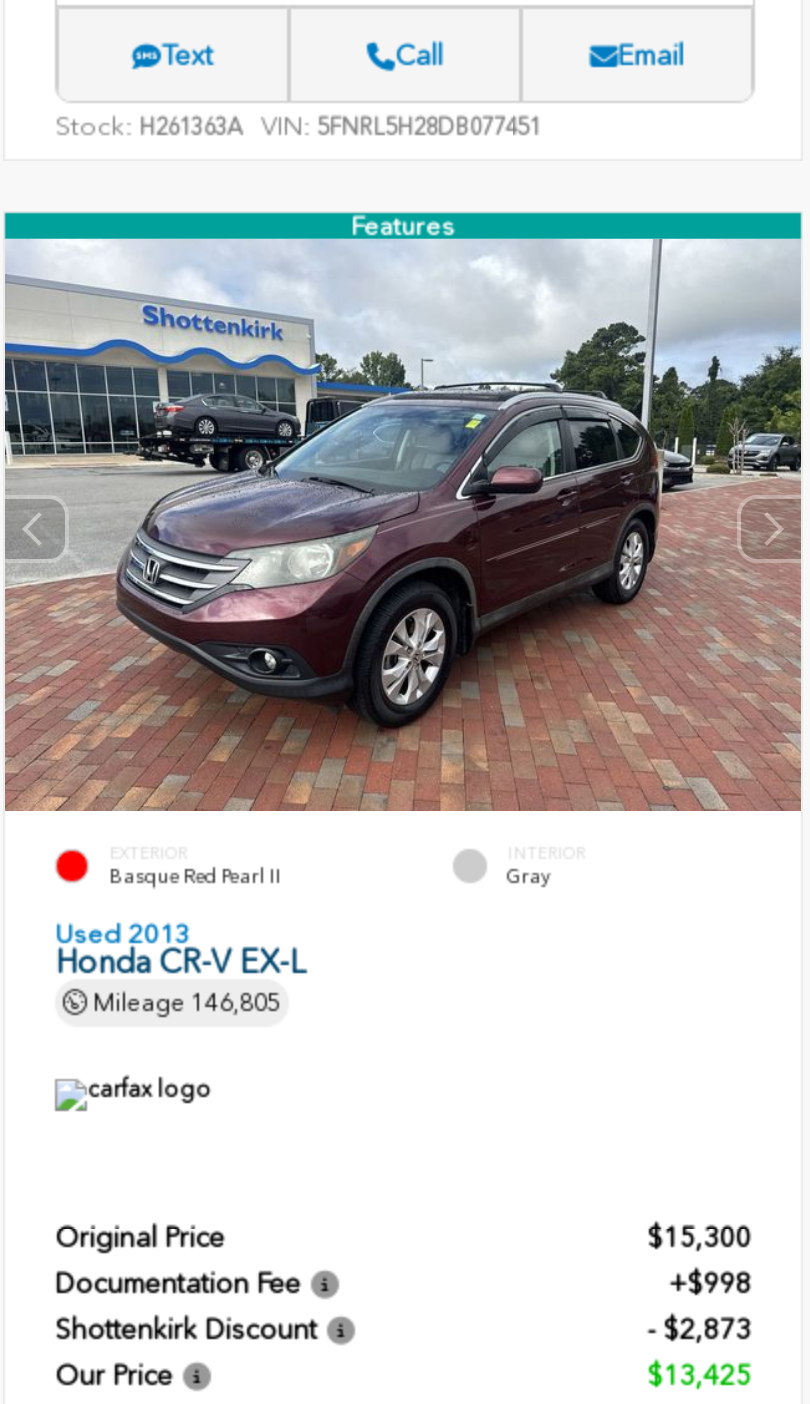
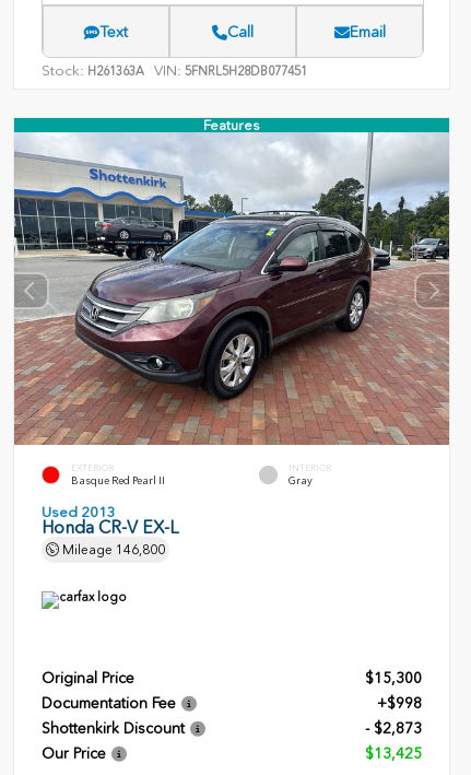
- Mileage 146,805
+ Mileage 146,800
